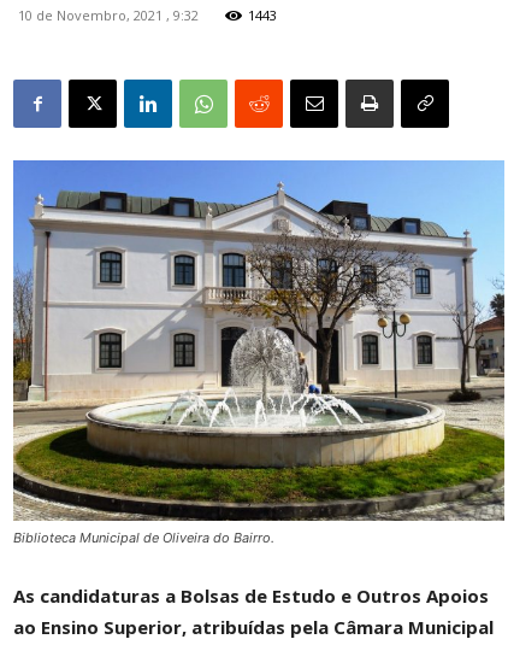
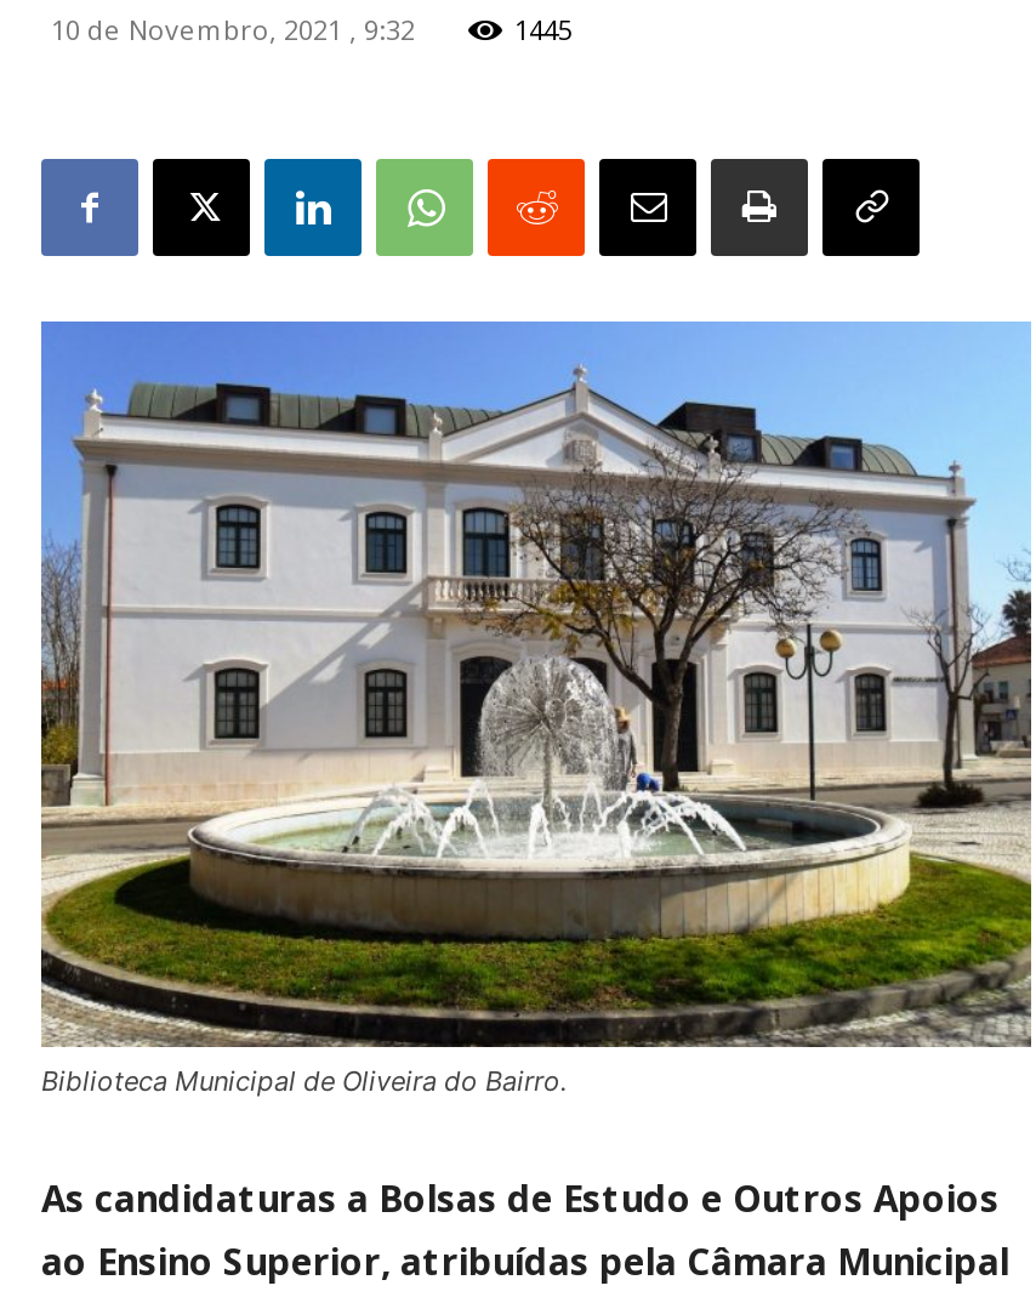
- 1443
+ 1445
